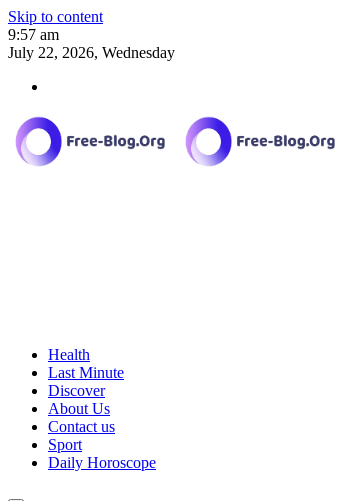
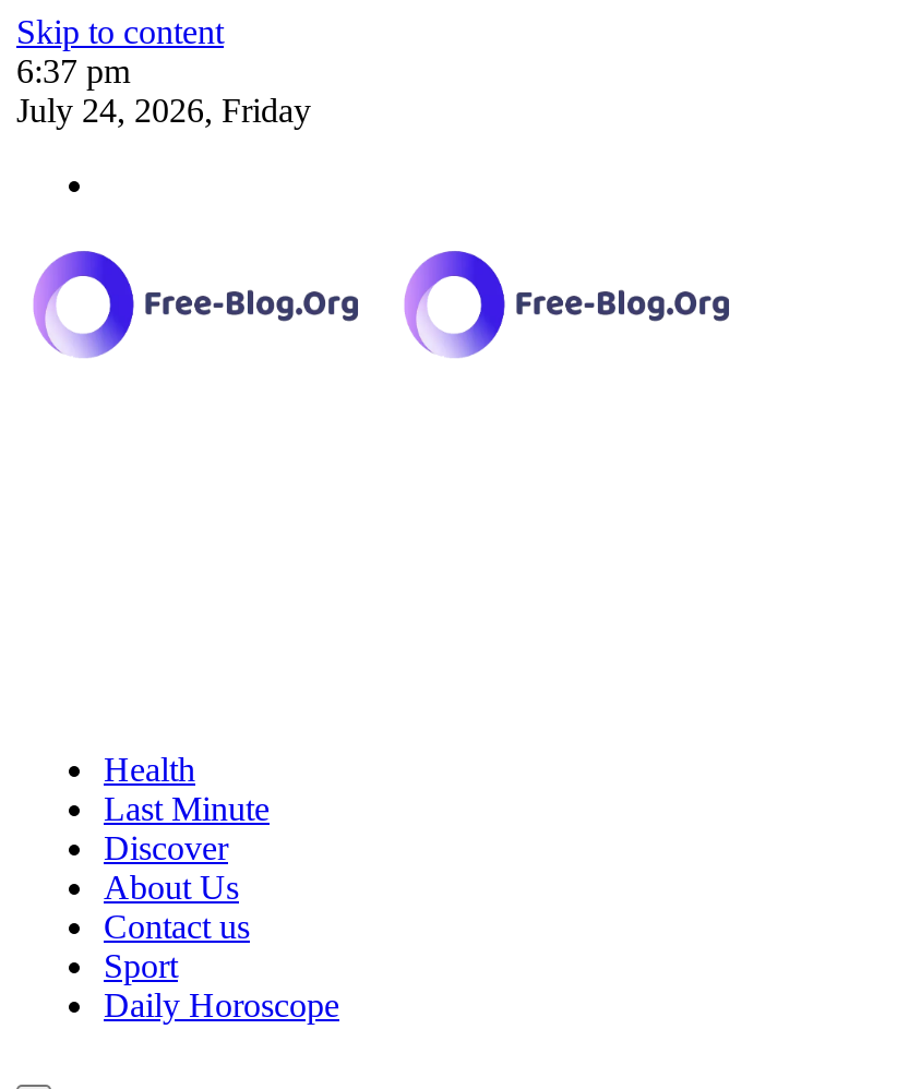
- 9:57 am
- July 22, 2026, Wednesday
+ 6:37 pm
+ July 24, 2026, Friday
